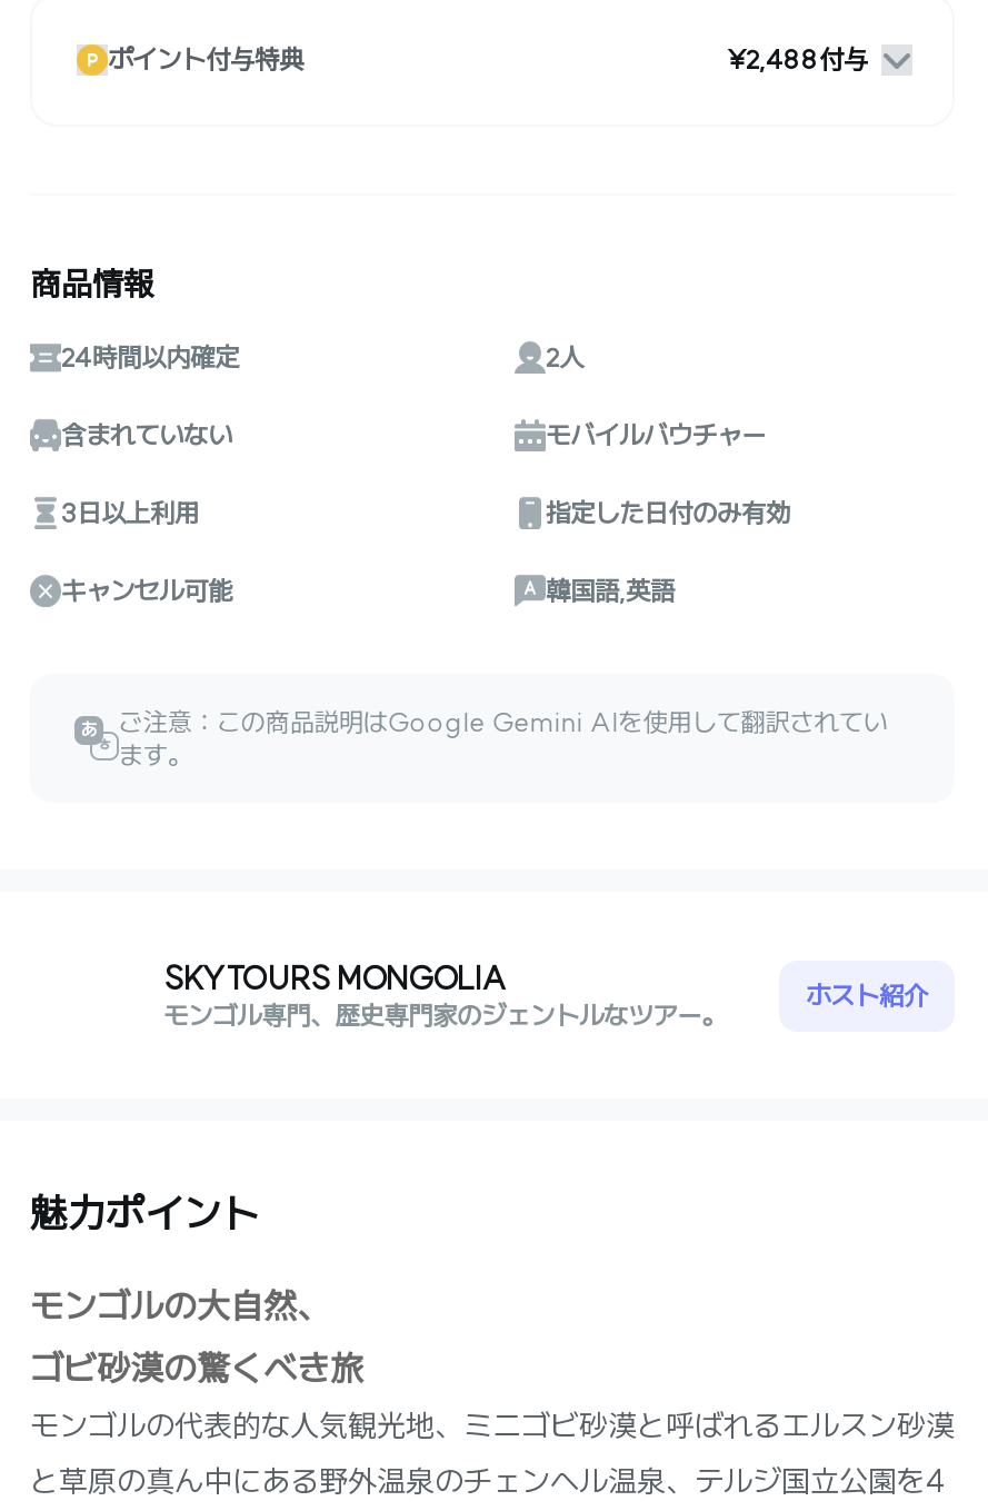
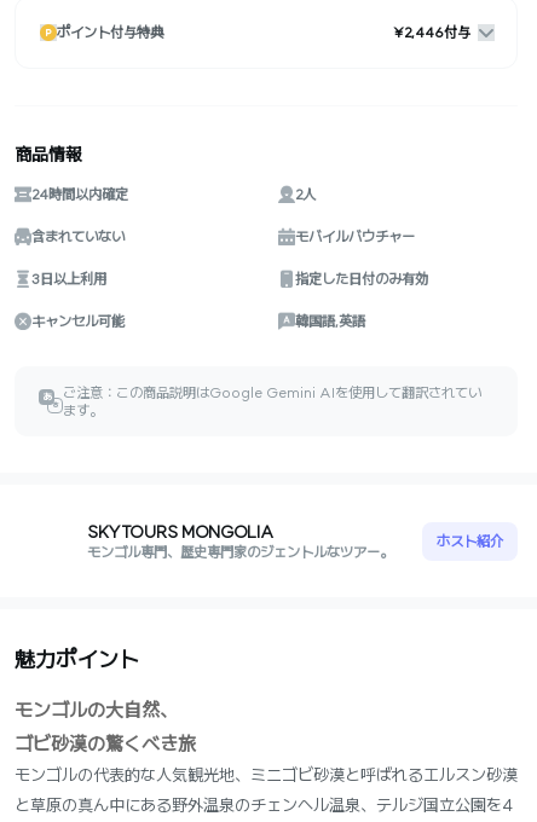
- ¥2,488付与
+ ¥2,446付与
